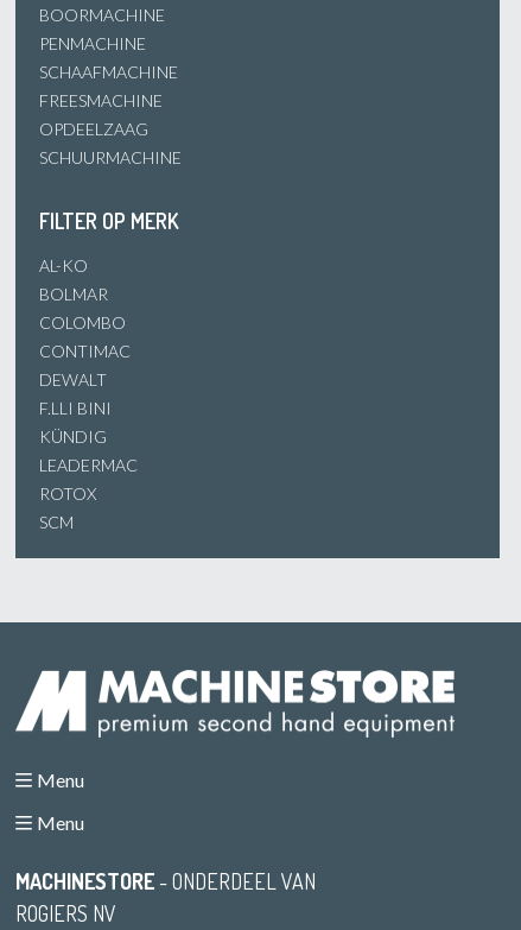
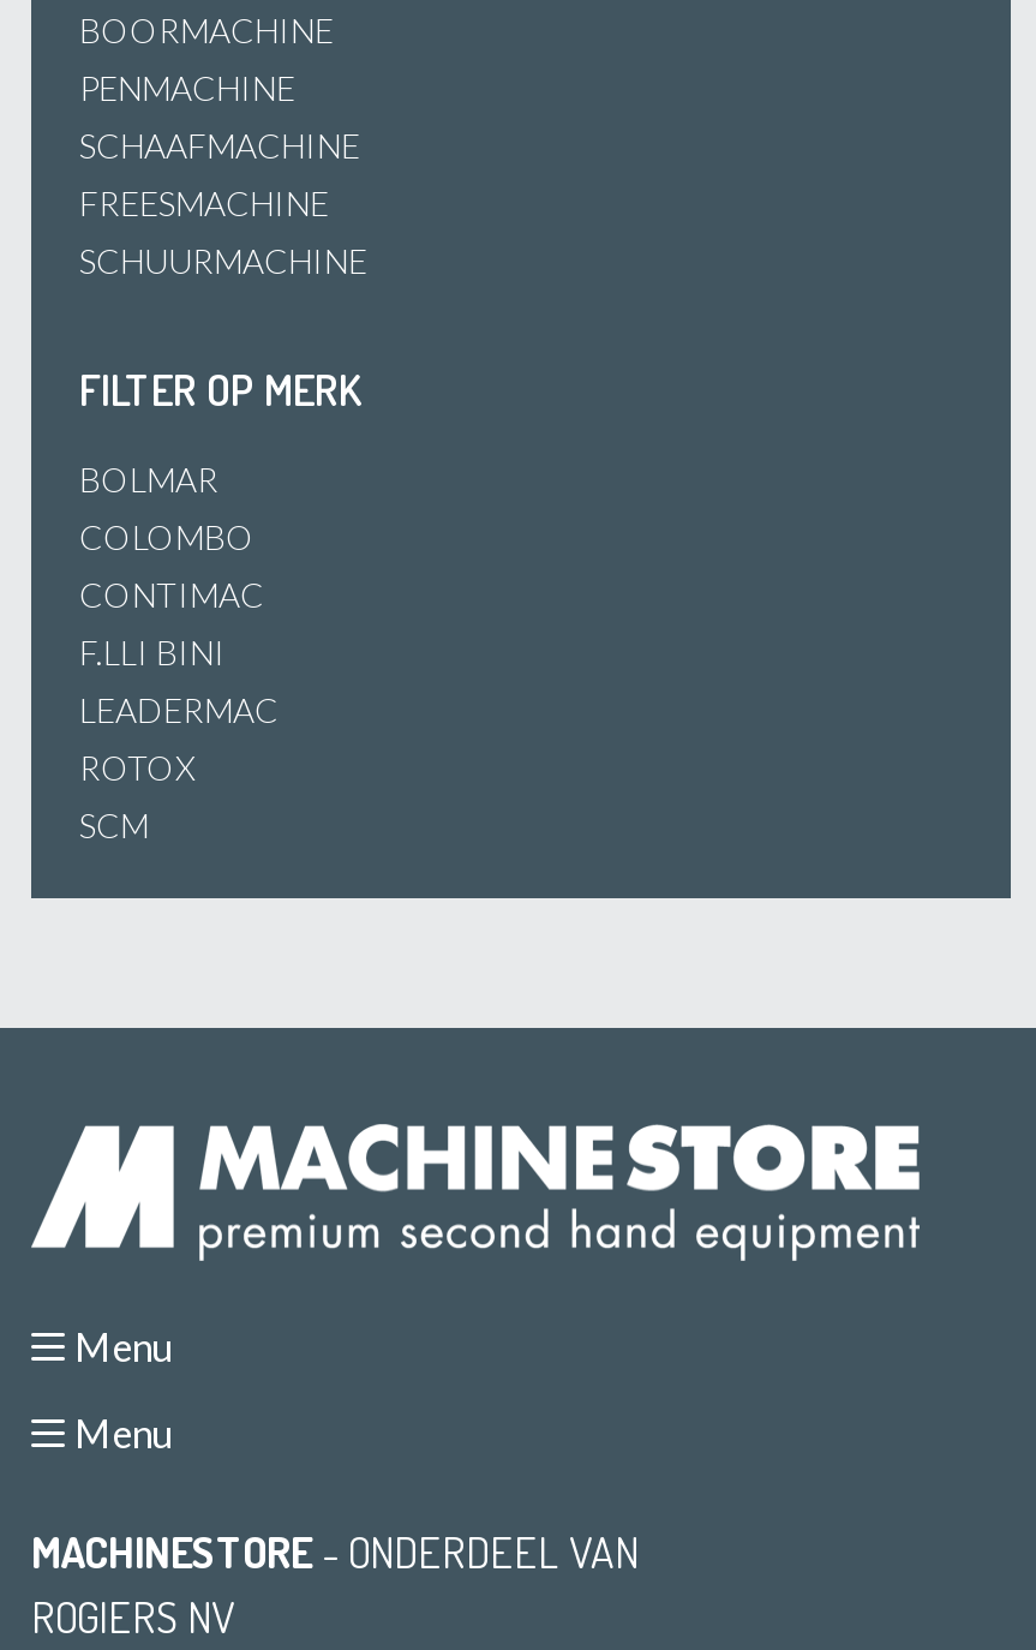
- OPDEELZAAG

- AL-KO

- DEWALT

- KÜNDIG
